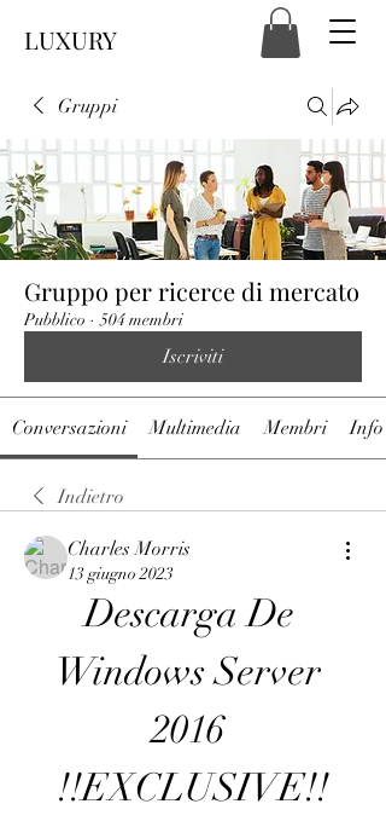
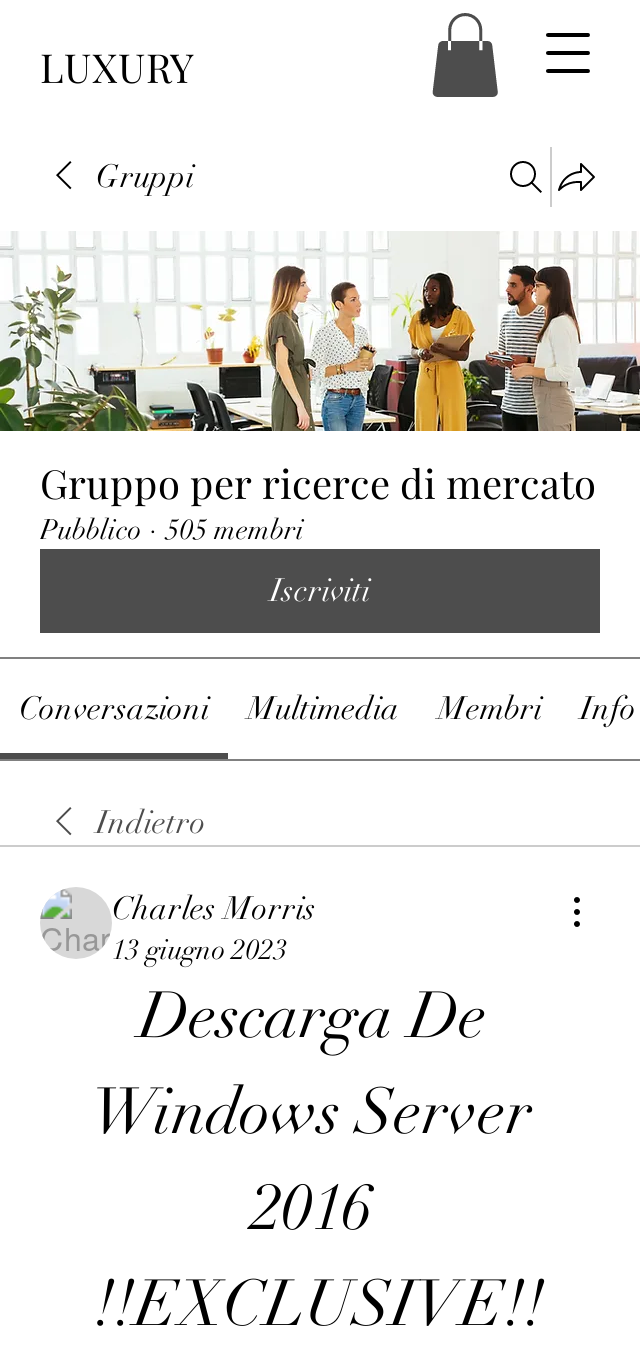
- Pubblico · 504 membri
+ Pubblico · 505 membri
